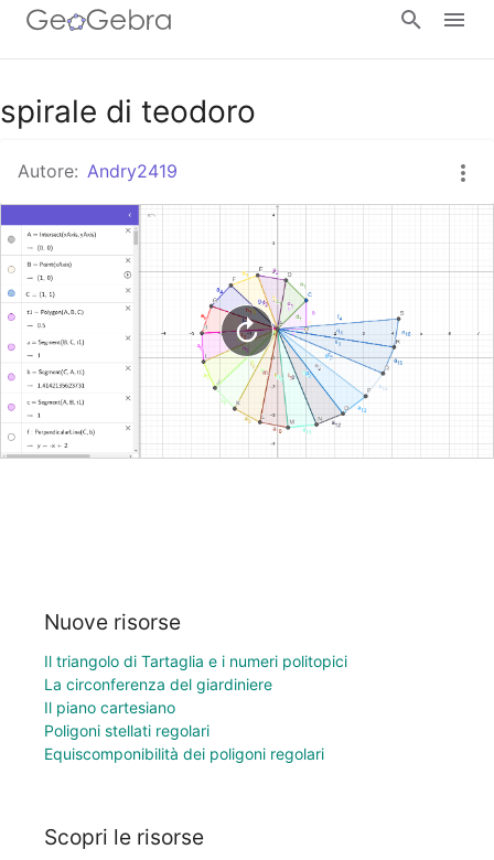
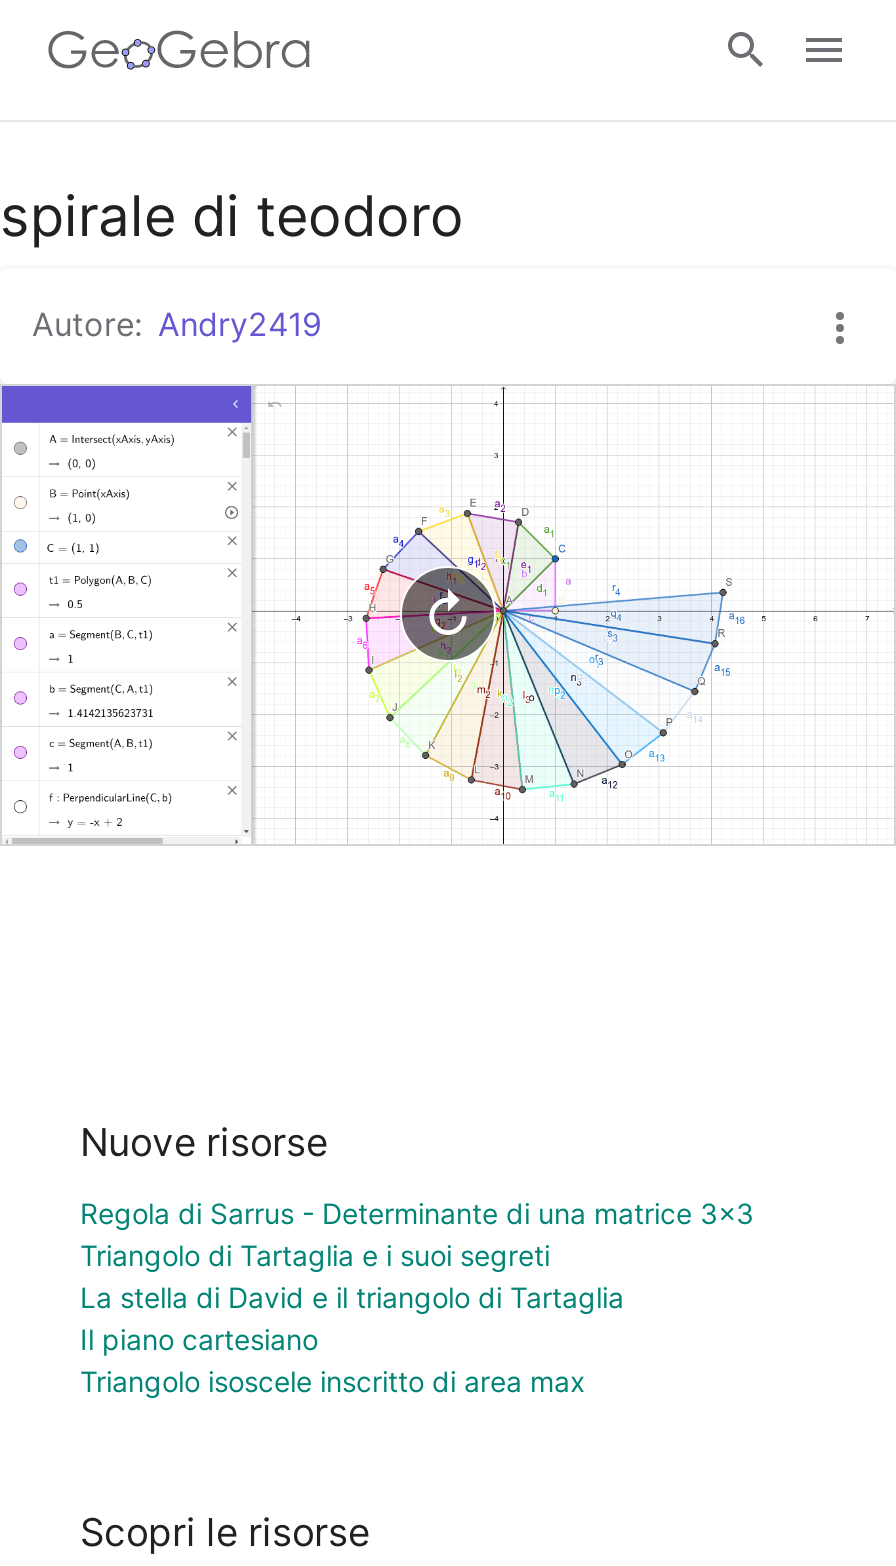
- Il triangolo di Tartaglia e i numeri politopici
- La circonferenza del giardiniere
+ Regola di Sarrus - Determinante di una matrice 3×3
+ Triangolo di Tartaglia e i suoi segreti
+ La stella di David e il triangolo di Tartaglia

moved down: Il piano cartesiano

- Poligoni stellati regolari
- Equiscomponibilità dei poligoni regolari
+ Triangolo isoscele inscritto di area max
